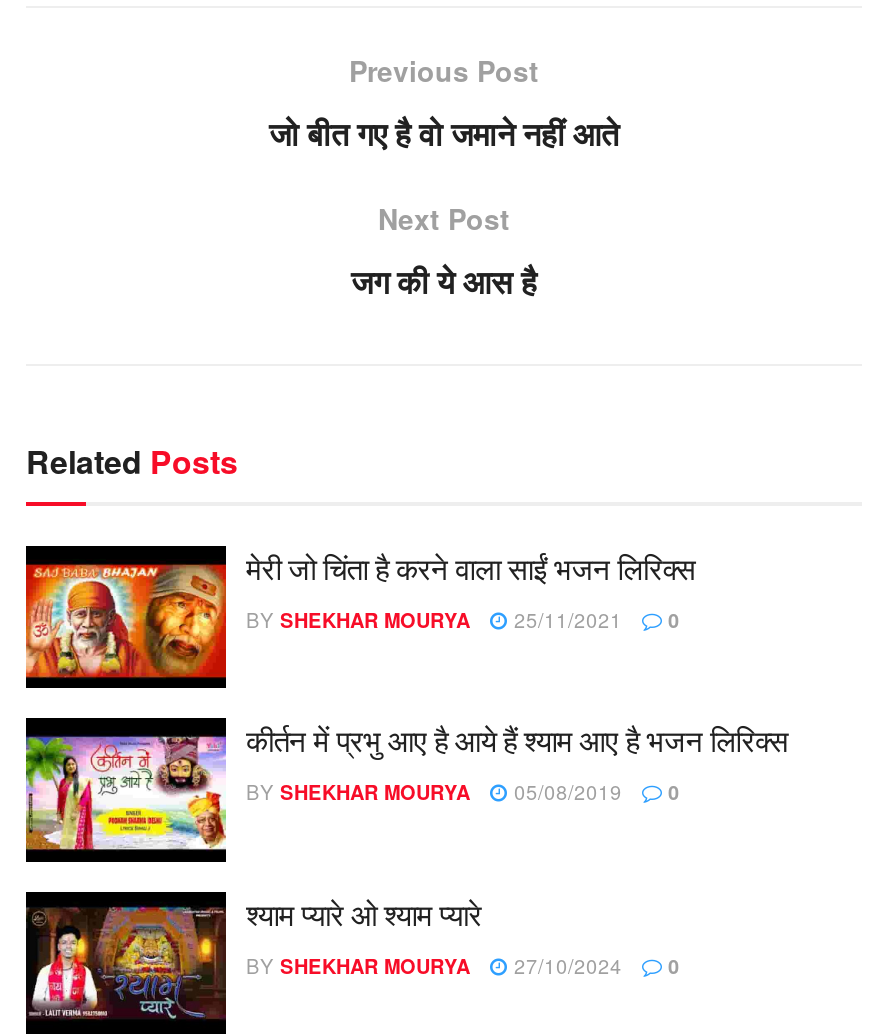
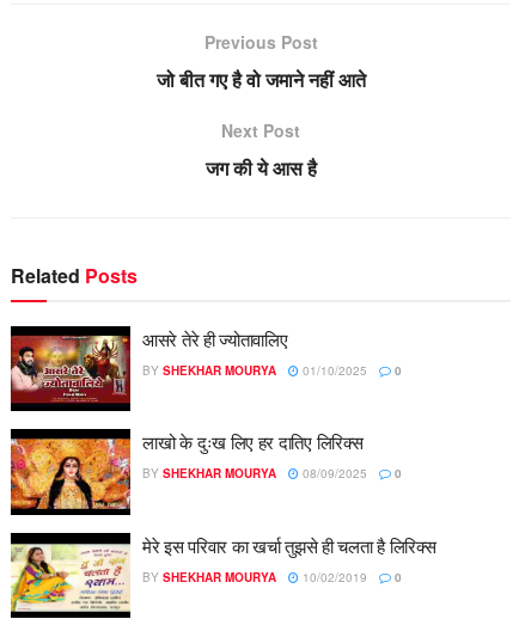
- [image]
- मेरी जो चिंता है करने वाला साईं भजन लिरिक्स
+ [image]
+ आसरे तेरे ही ज्योतावालिए

- BY SHEKHAR MOURYA 25/11/2021 0
+ BY SHEKHAR MOURYA 01/10/2025 0

- [image]
- कीर्तन में प्रभु आए है आये हैं श्याम आए है भजन लिरिक्स
+ [image]
+ लाखो के दुःख लिए हर दातिए लिरिक्स

- BY SHEKHAR MOURYA 05/08/2019 0
+ BY SHEKHAR MOURYA 08/09/2025 0

- [image]
- श्याम प्यारे ओ श्याम प्यारे
+ [image]
+ मेरे इस परिवार का खर्चा तुझसे ही चलता है लिरिक्स

- BY SHEKHAR MOURYA 27/10/2024 0
+ BY SHEKHAR MOURYA 10/02/2019 0
